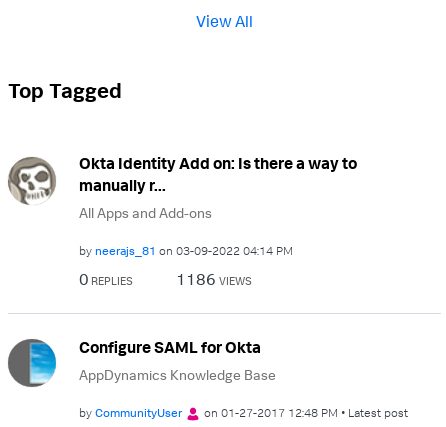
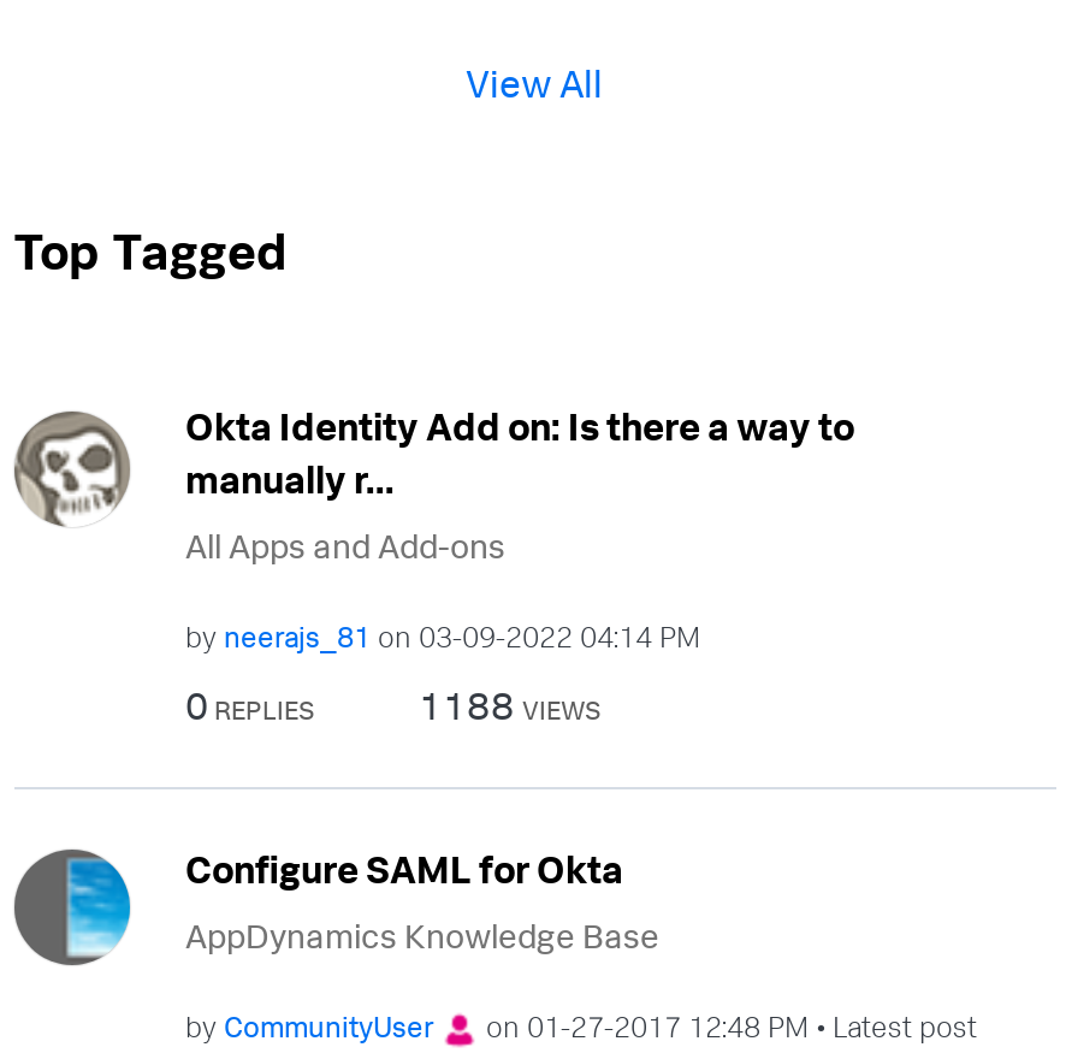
- 1186 VIEWS
+ 1188 VIEWS
